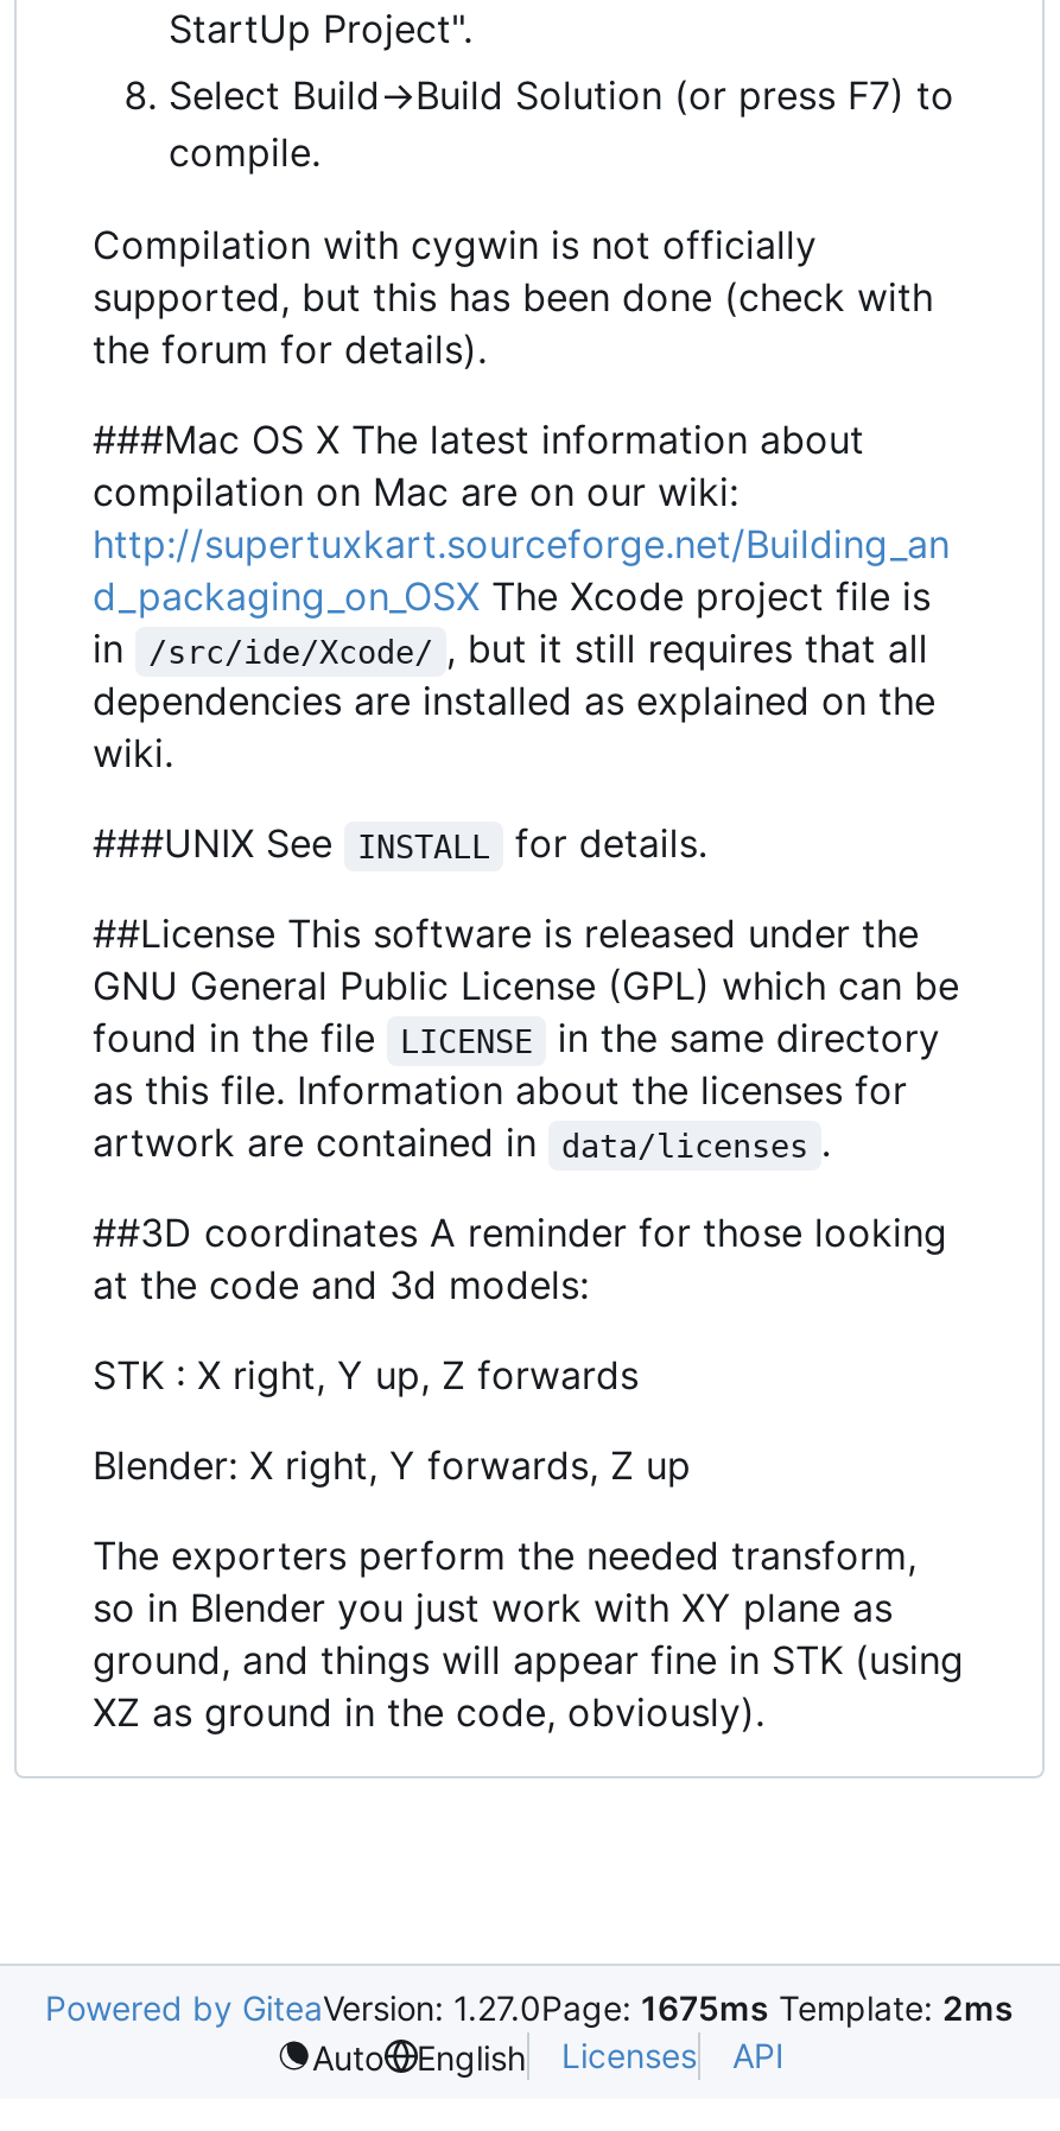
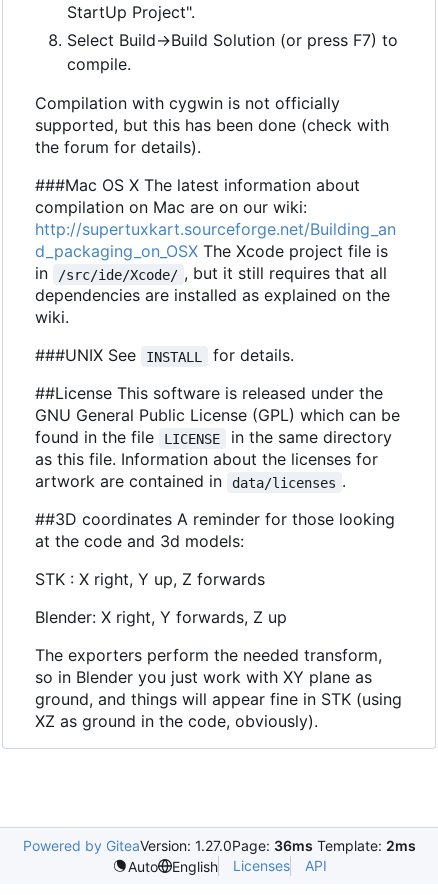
- Powered by GiteaVersion: 1.27.0Page: 1675ms Template: 2ms
+ Powered by GiteaVersion: 1.27.0Page: 36ms Template: 2ms
